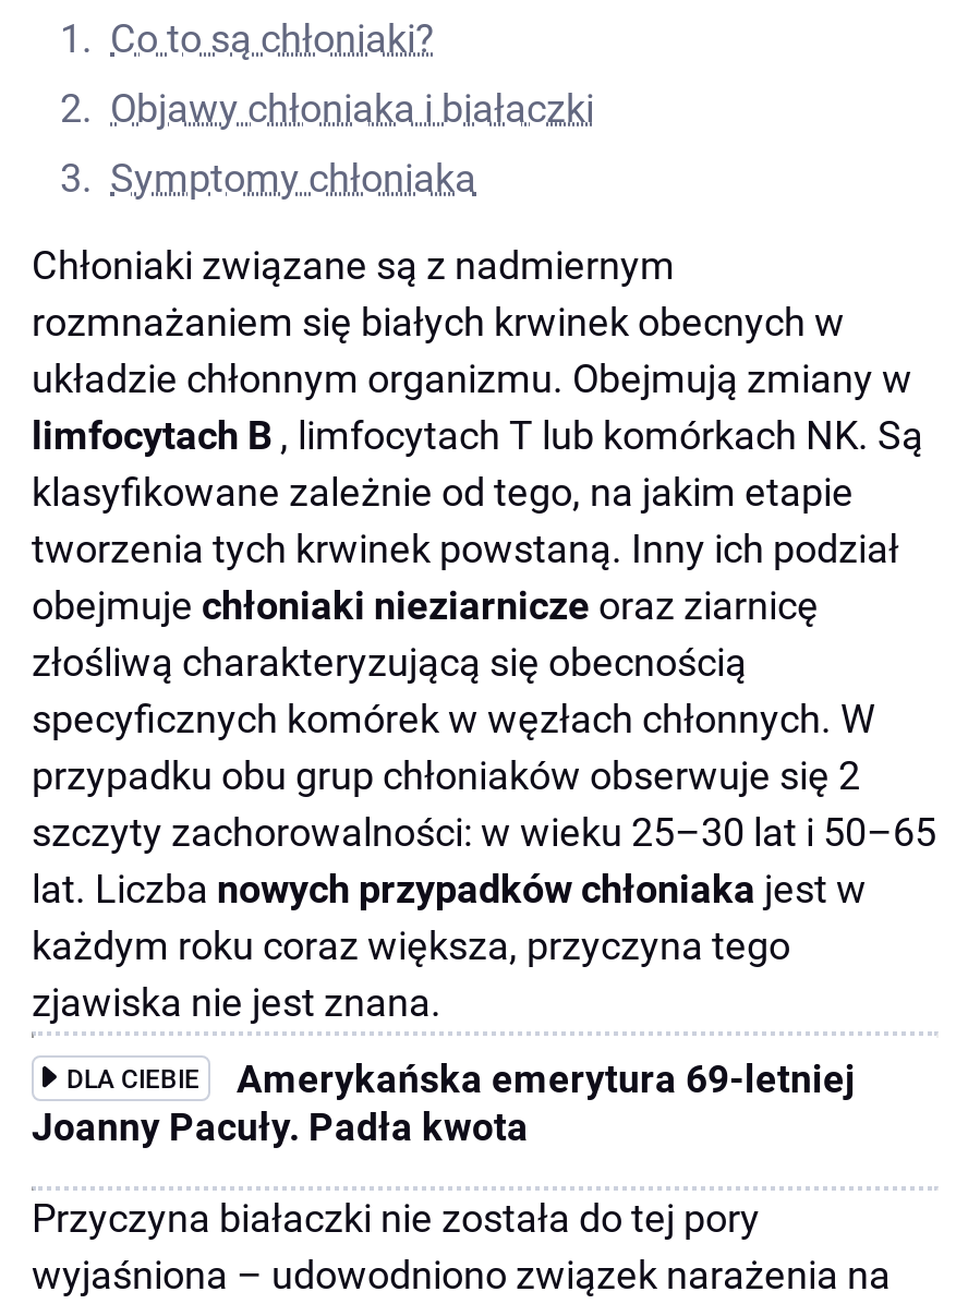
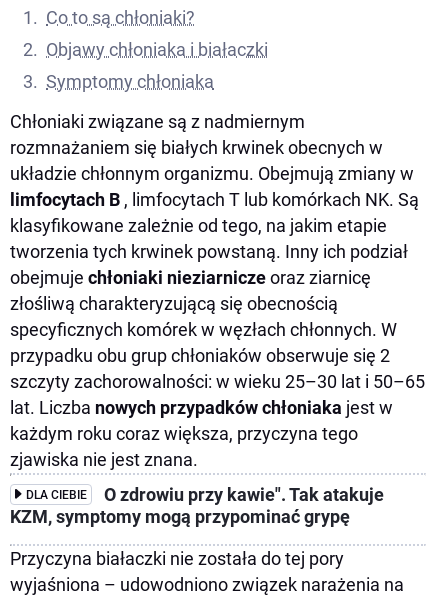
- Amerykańska emerytura 69-letniej
- Joanny Pacuły. Padła kwota
+ O zdrowiu przy kawie". Tak atakuje
+ KZM, symptomy mogą przypominać grypę
